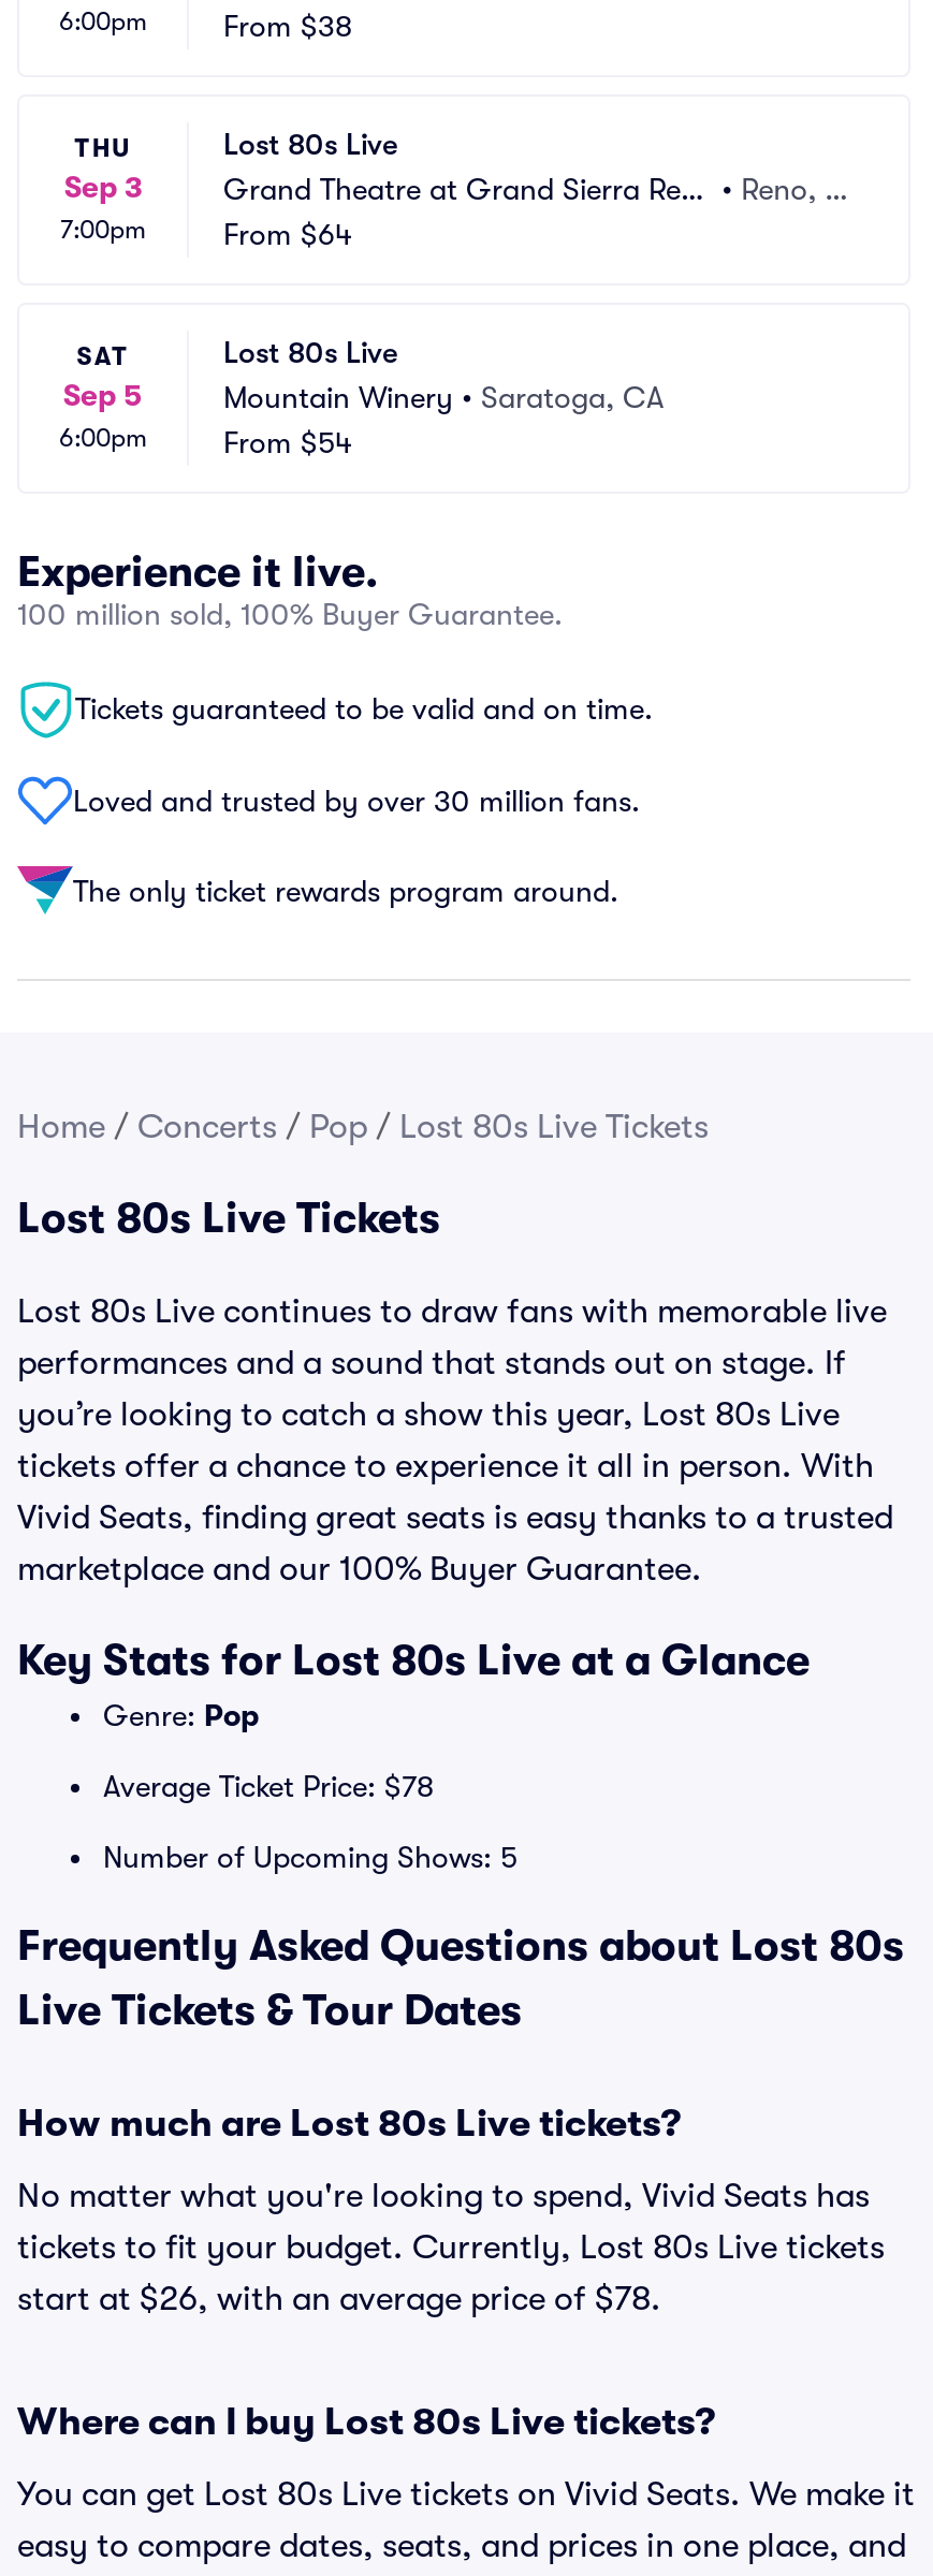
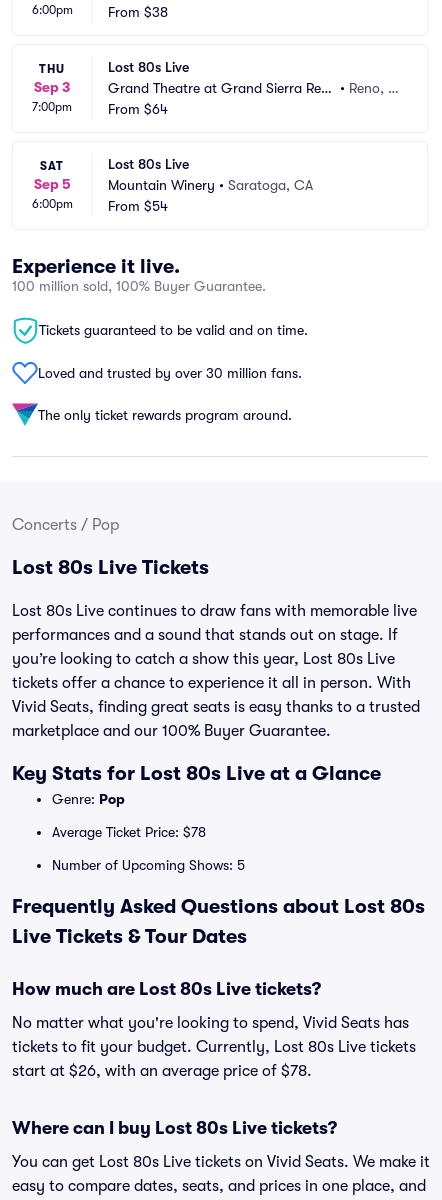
- Home / Concerts / Pop / Lost 80s Live Tickets
+ Concerts / Pop
